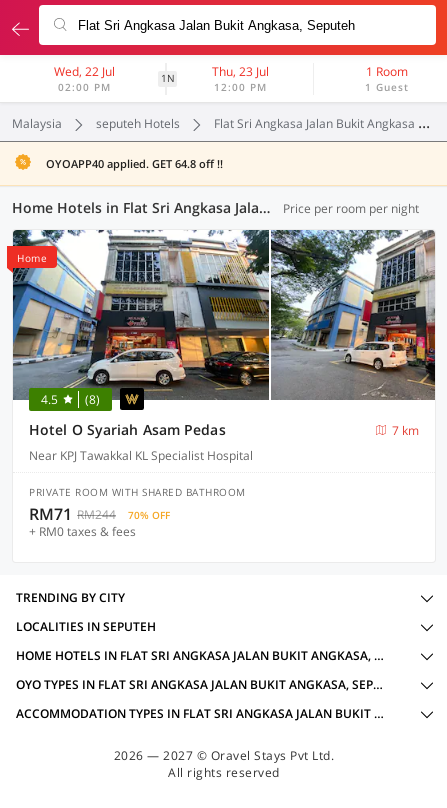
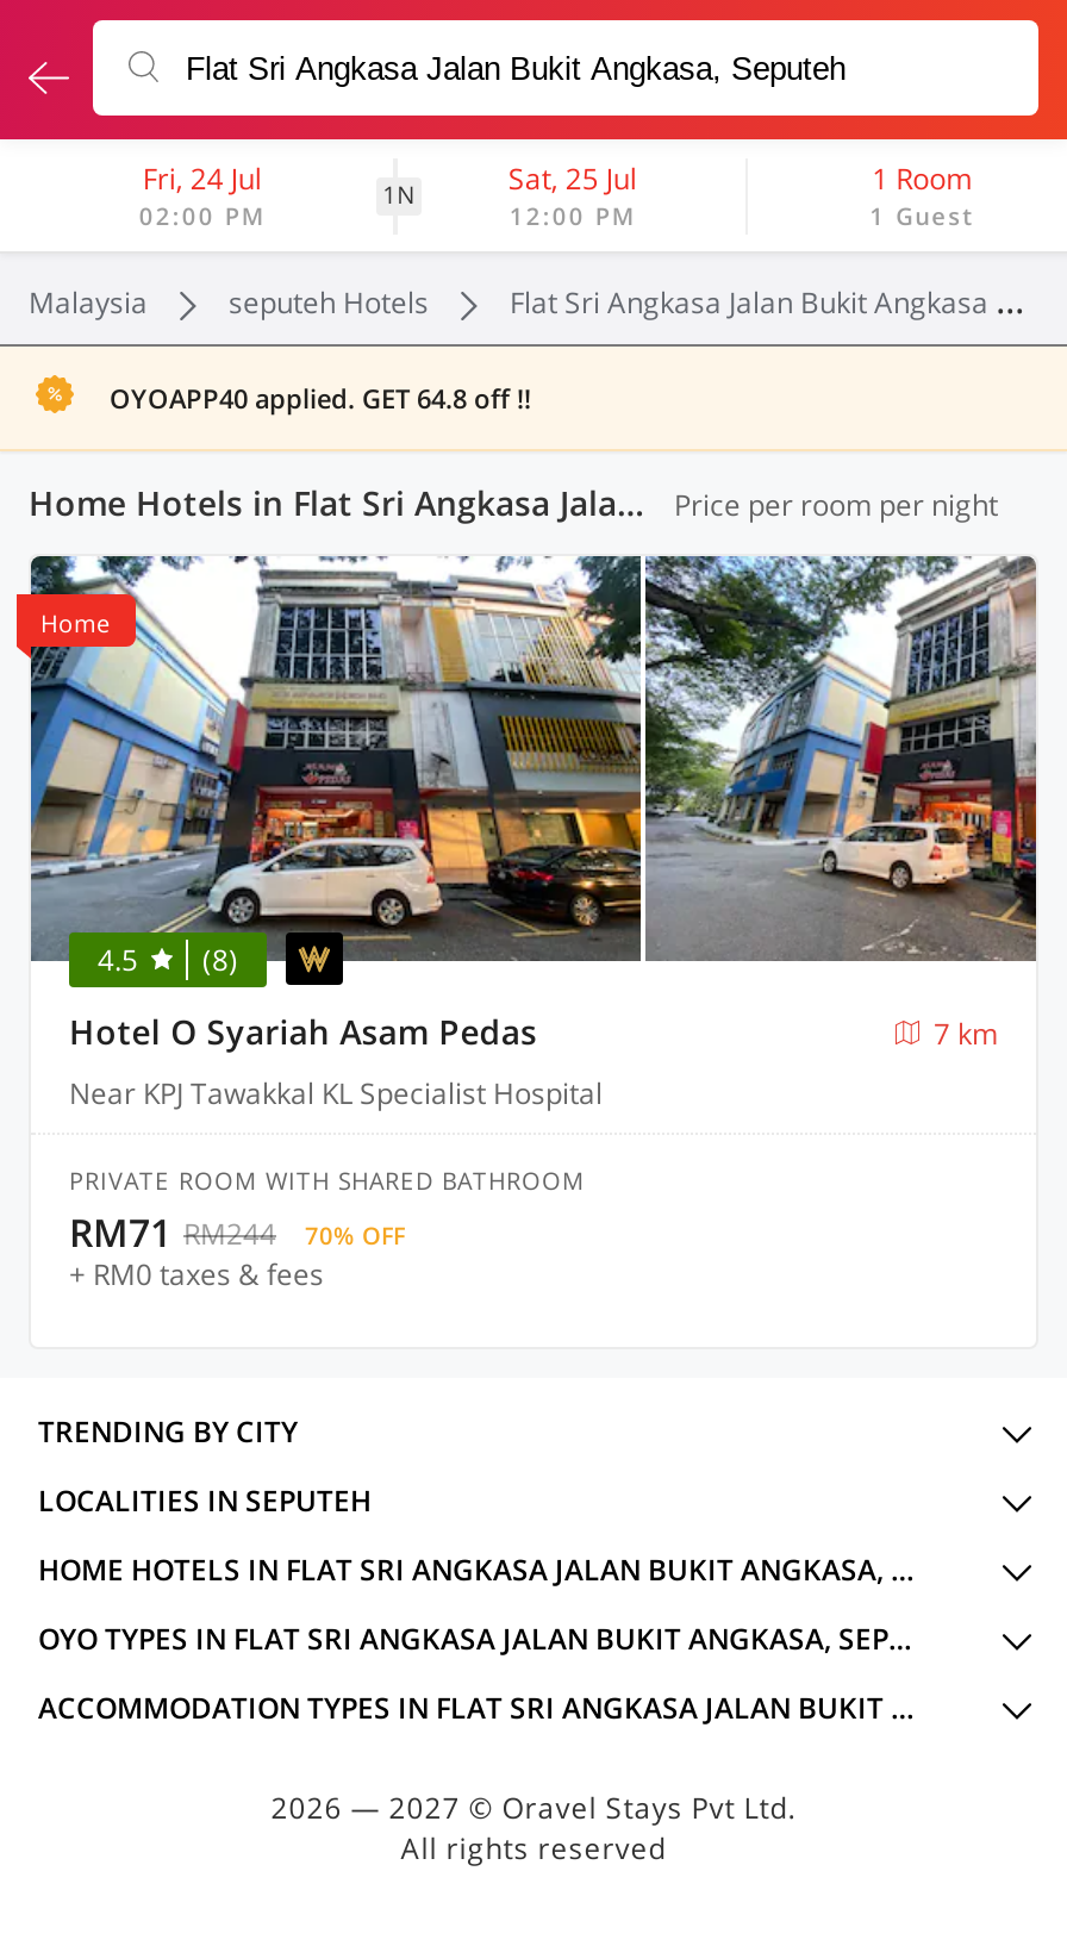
- Wed, 22 Jul
+ Fri, 24 Jul

- Thu, 23 Jul
+ Sat, 25 Jul
